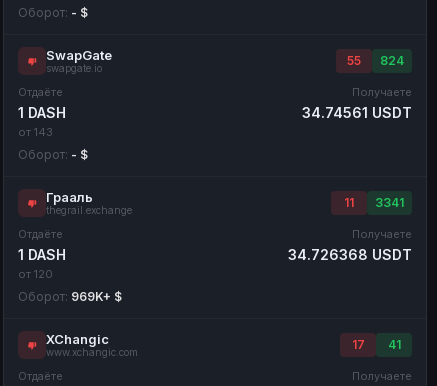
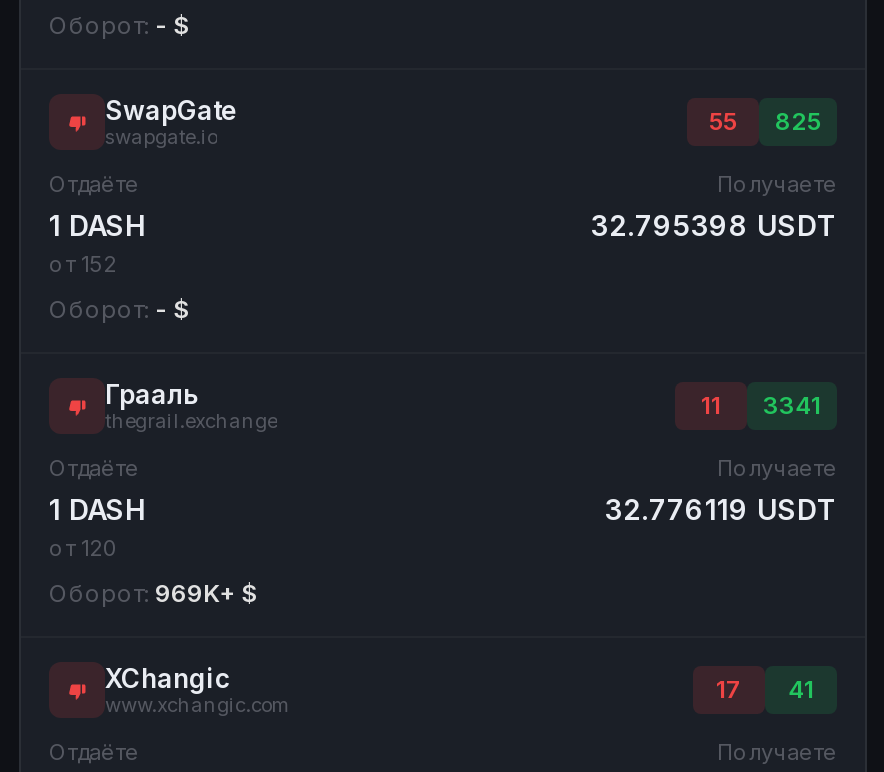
- 55 824
+ 55 825

- 34.74561 USDT
+ 32.795398 USDT

- от 143
+ от 152

- 34.726368 USDT
+ 32.776119 USDT
